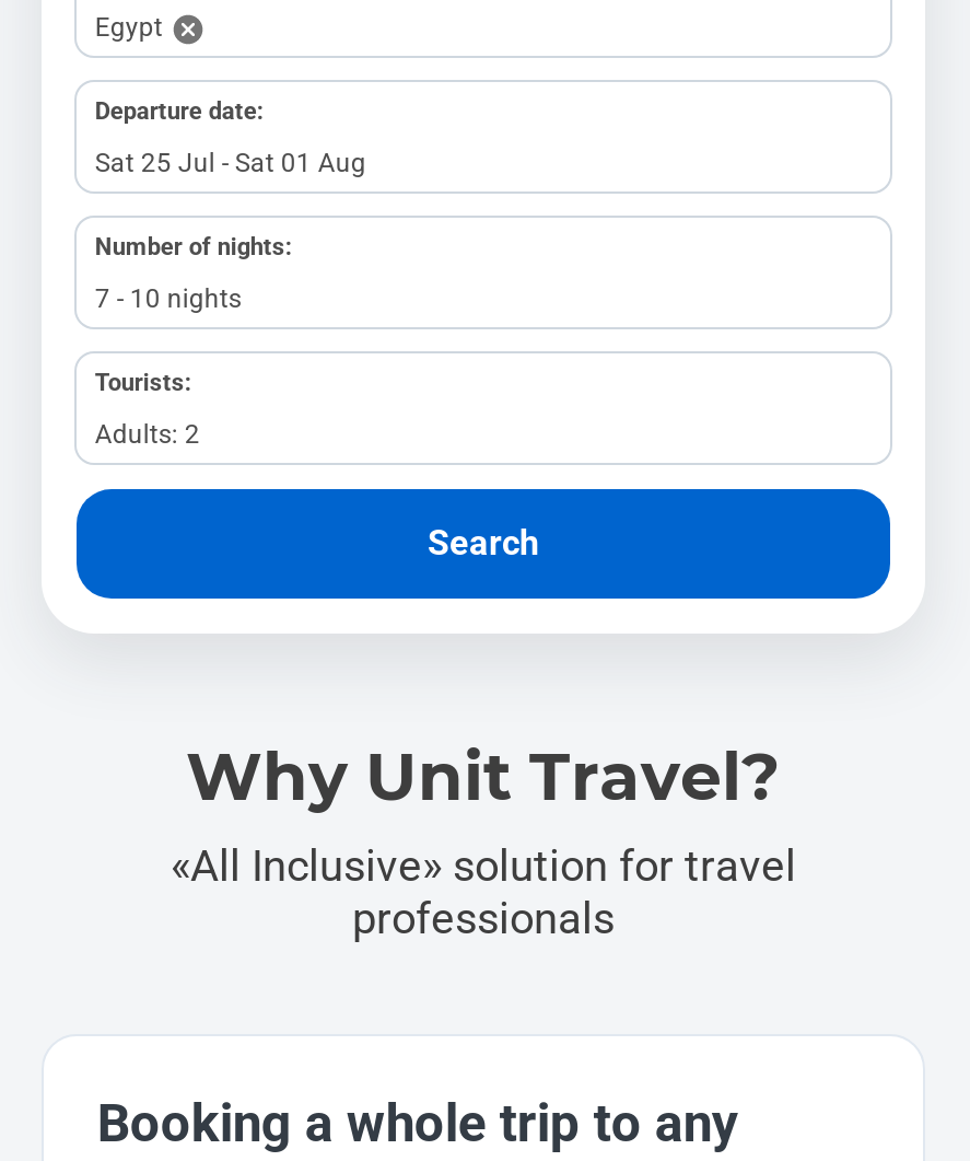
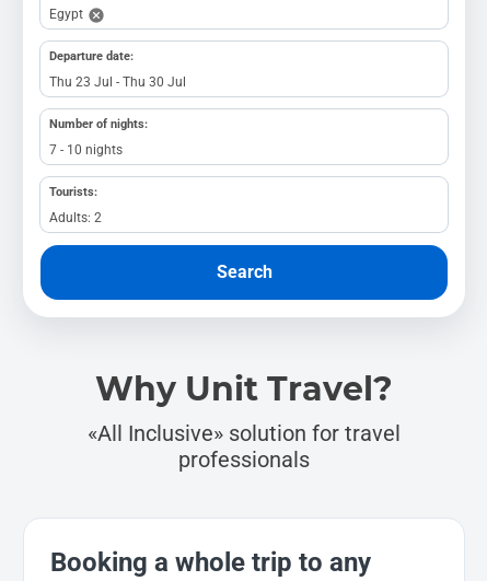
- Sat 25 Jul - Sat 01 Aug
+ Thu 23 Jul - Thu 30 Jul
